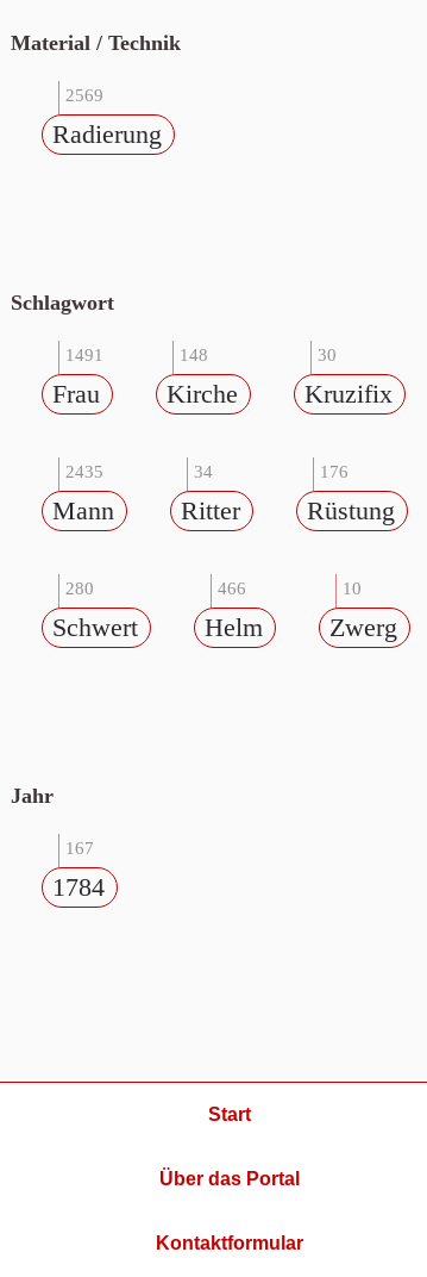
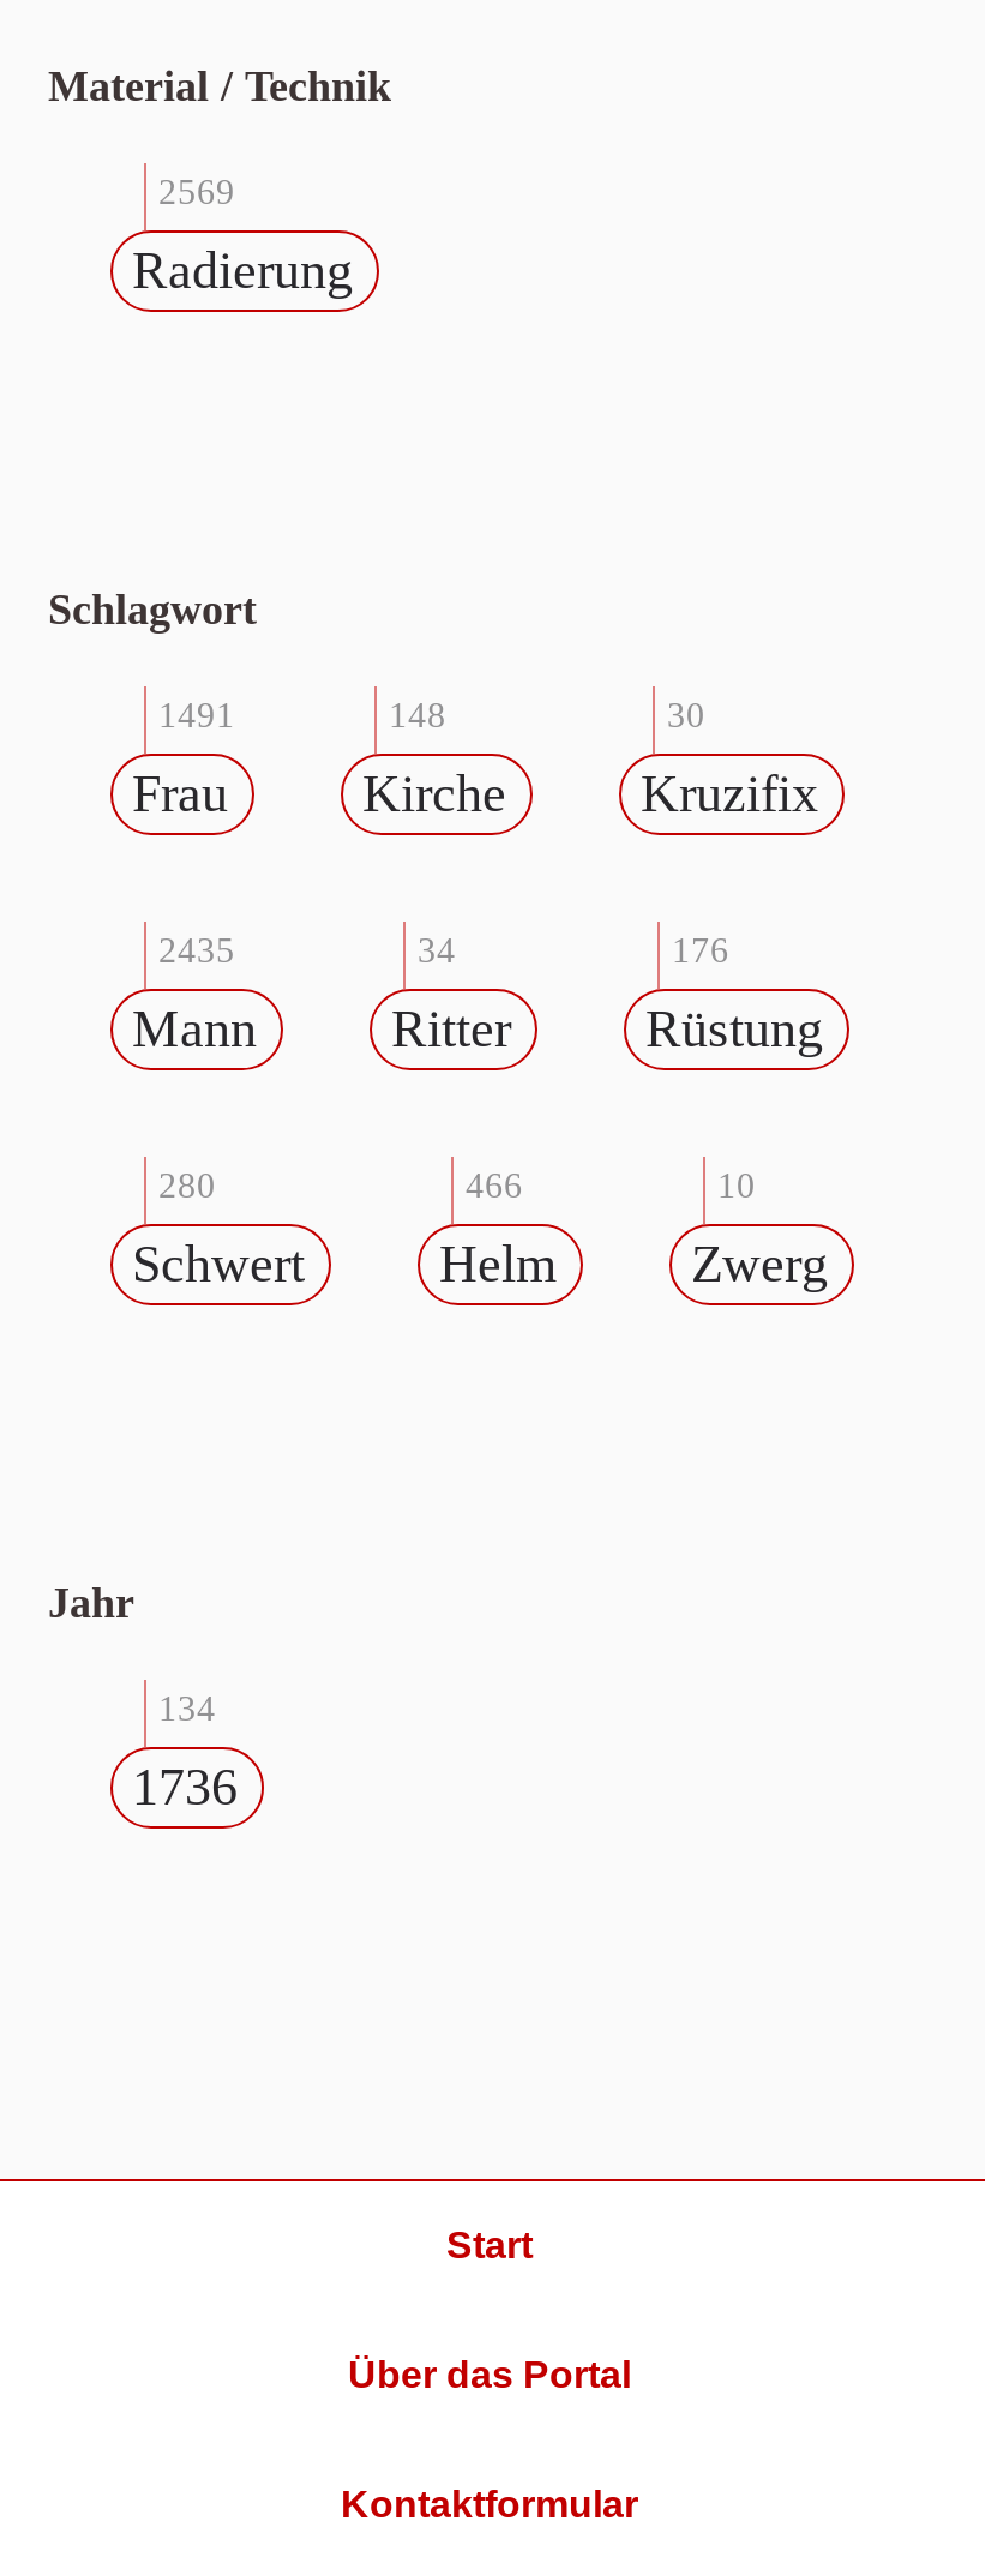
- 167
+ 134

- 1784
+ 1736
